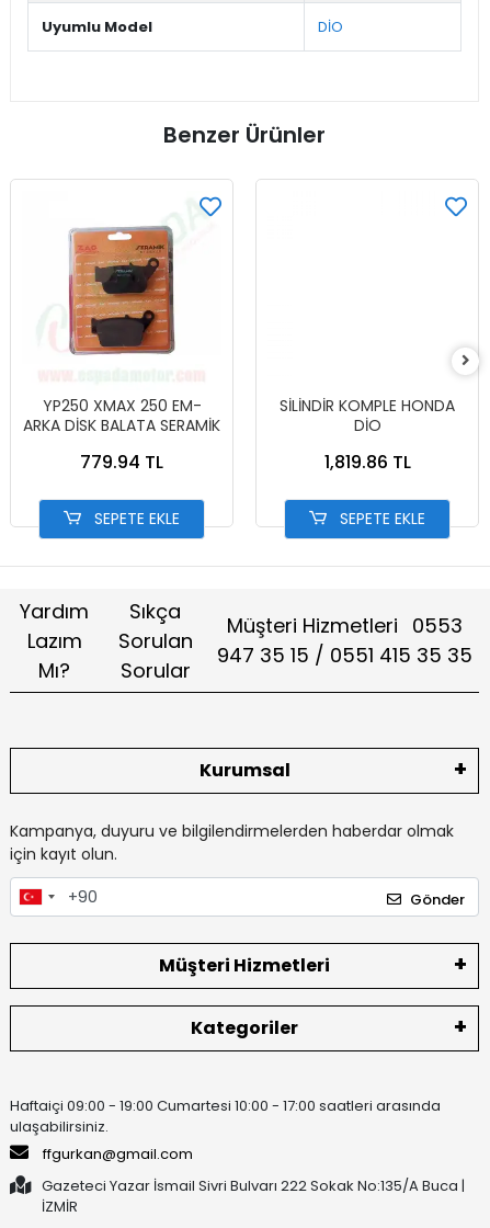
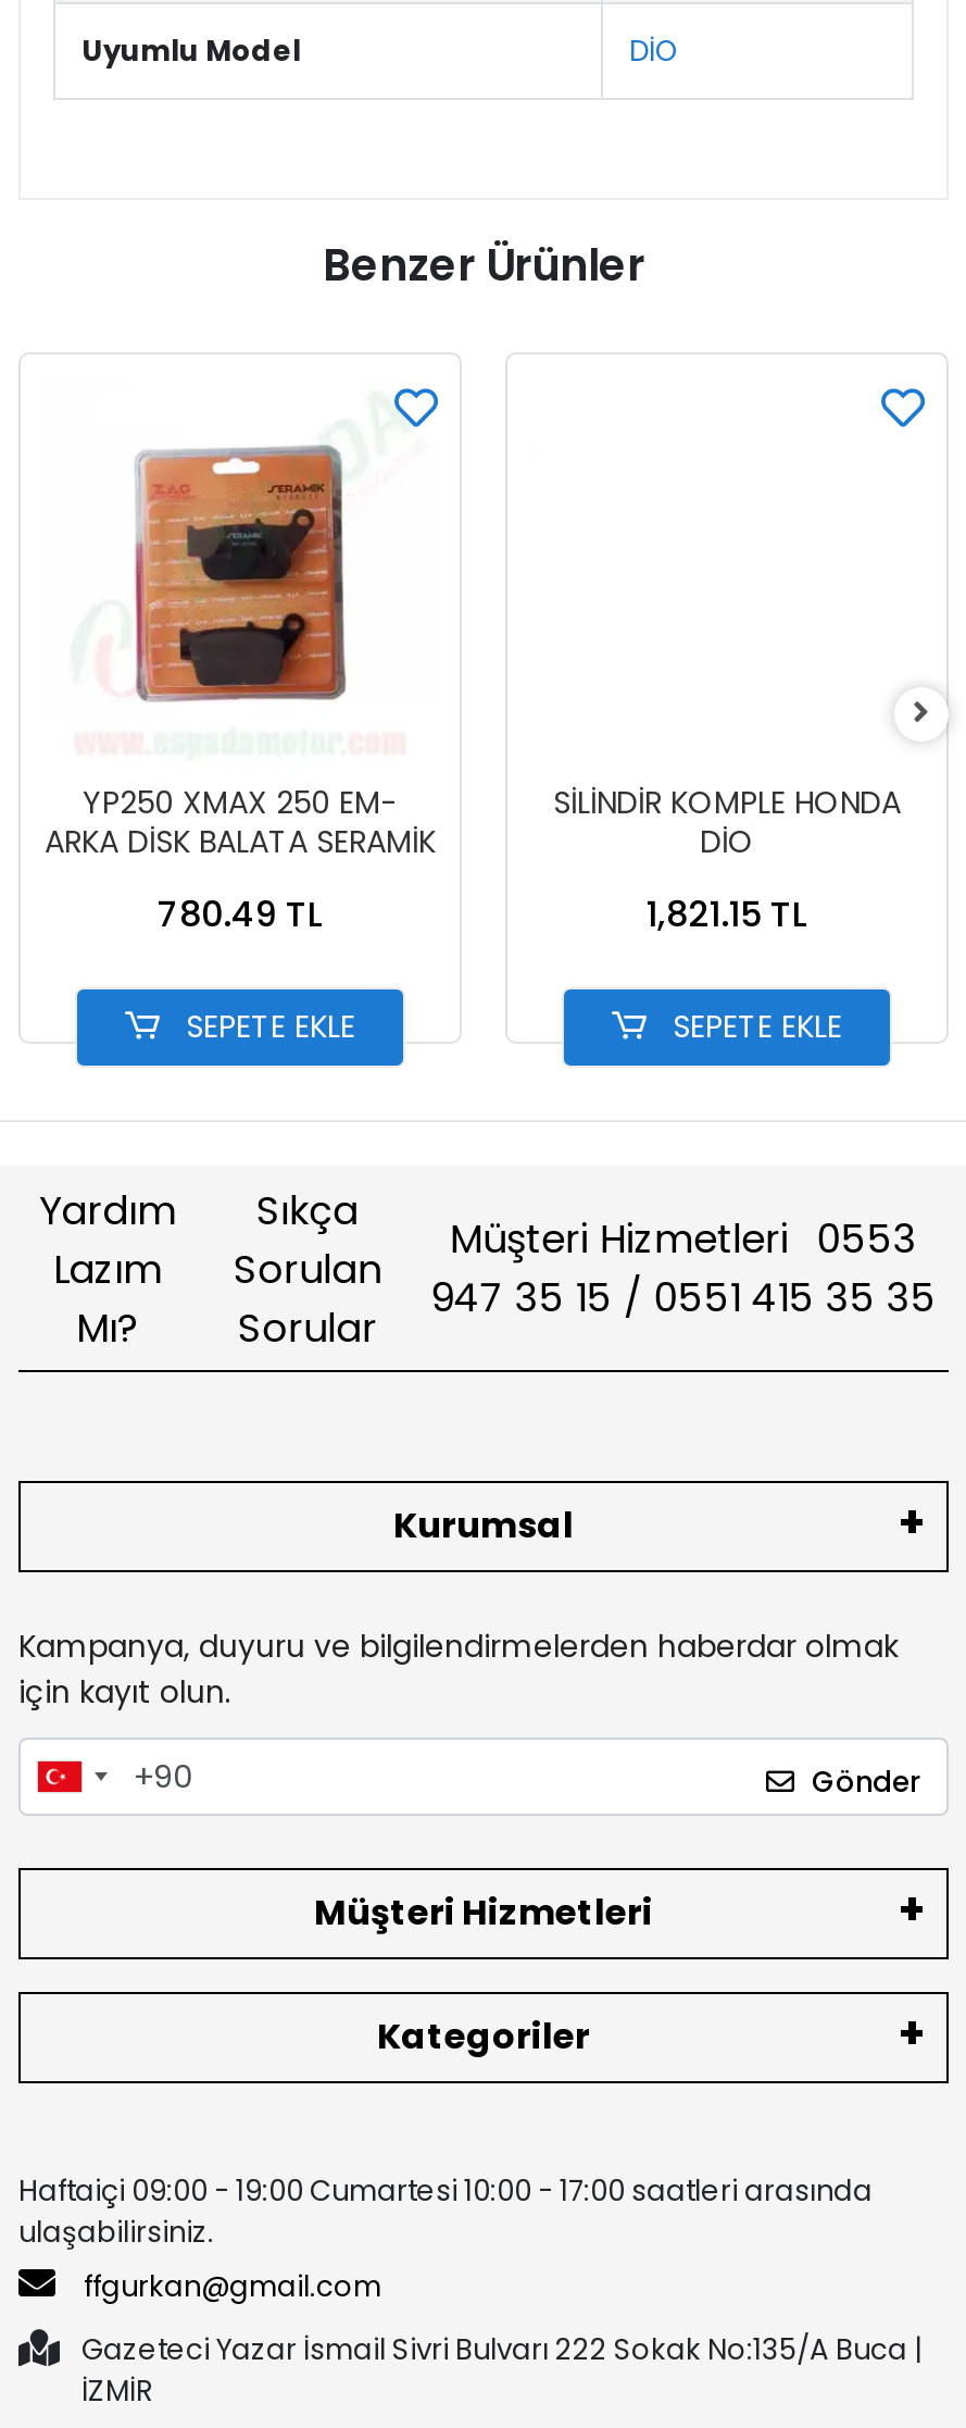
- 779.94 TL
+ 780.49 TL

- 1,819.86 TL
+ 1,821.15 TL
